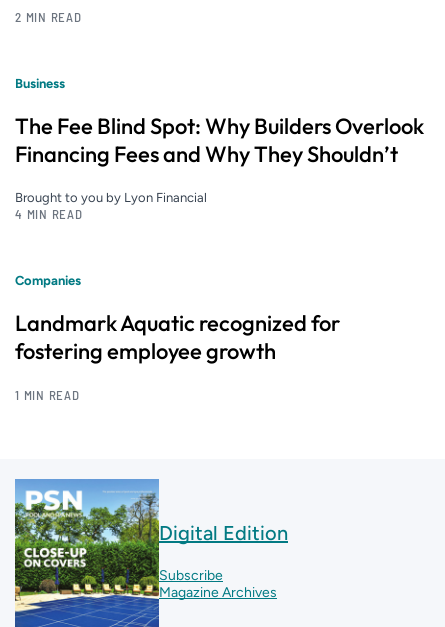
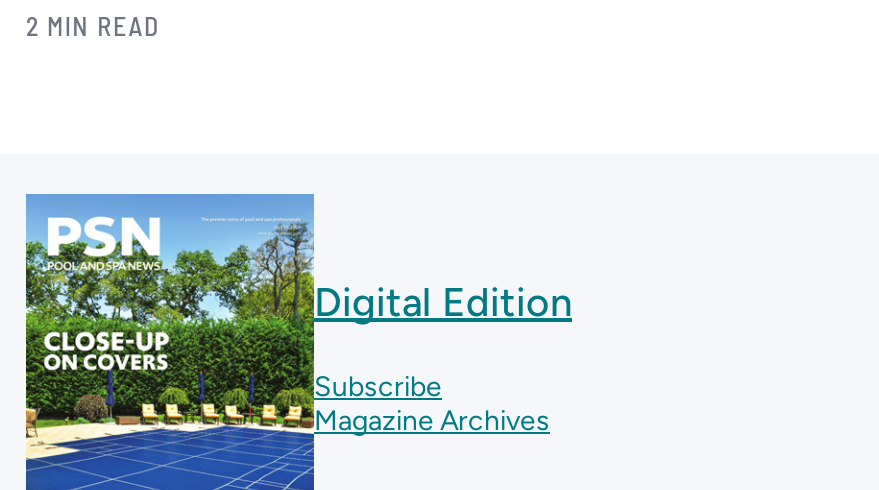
- Business
- The Fee Blind Spot: Why Builders Overlook
- Financing Fees and Why They Shouldn’t
- Brought to you by Lyon Financial
- 4 MIN READ

- Companies
- Landmark Aquatic recognized for
- fostering employee growth
- 1 MIN READ
